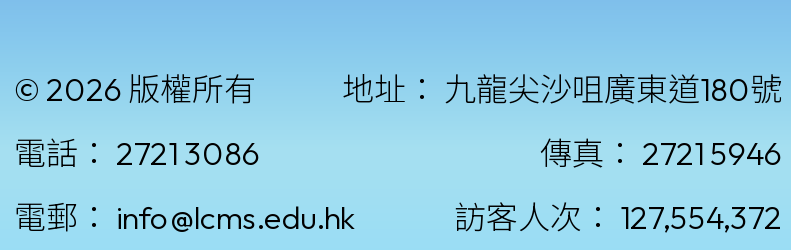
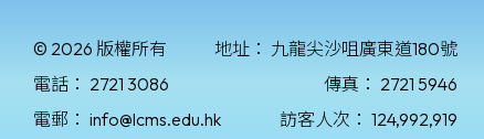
- 訪客人次： 127,554,372
+ 訪客人次： 124,992,919
